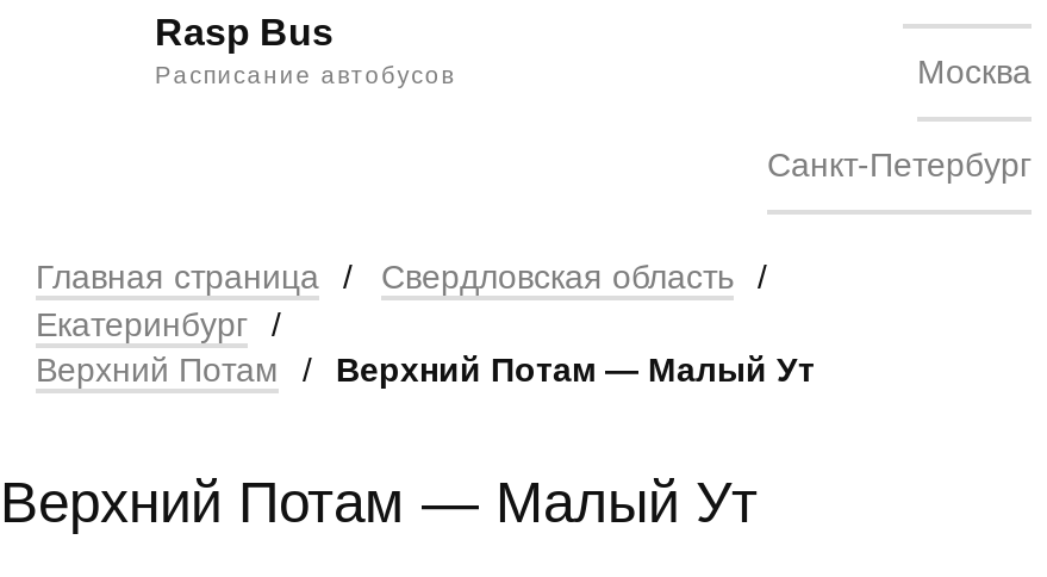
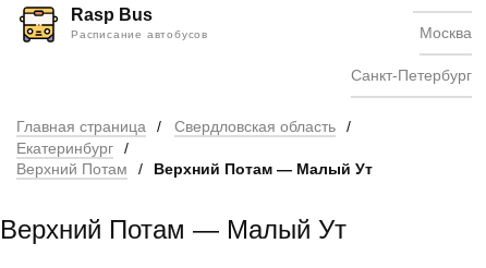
+ [image]
